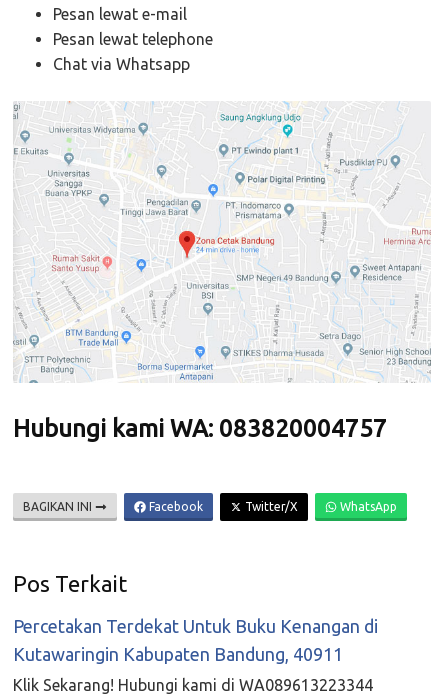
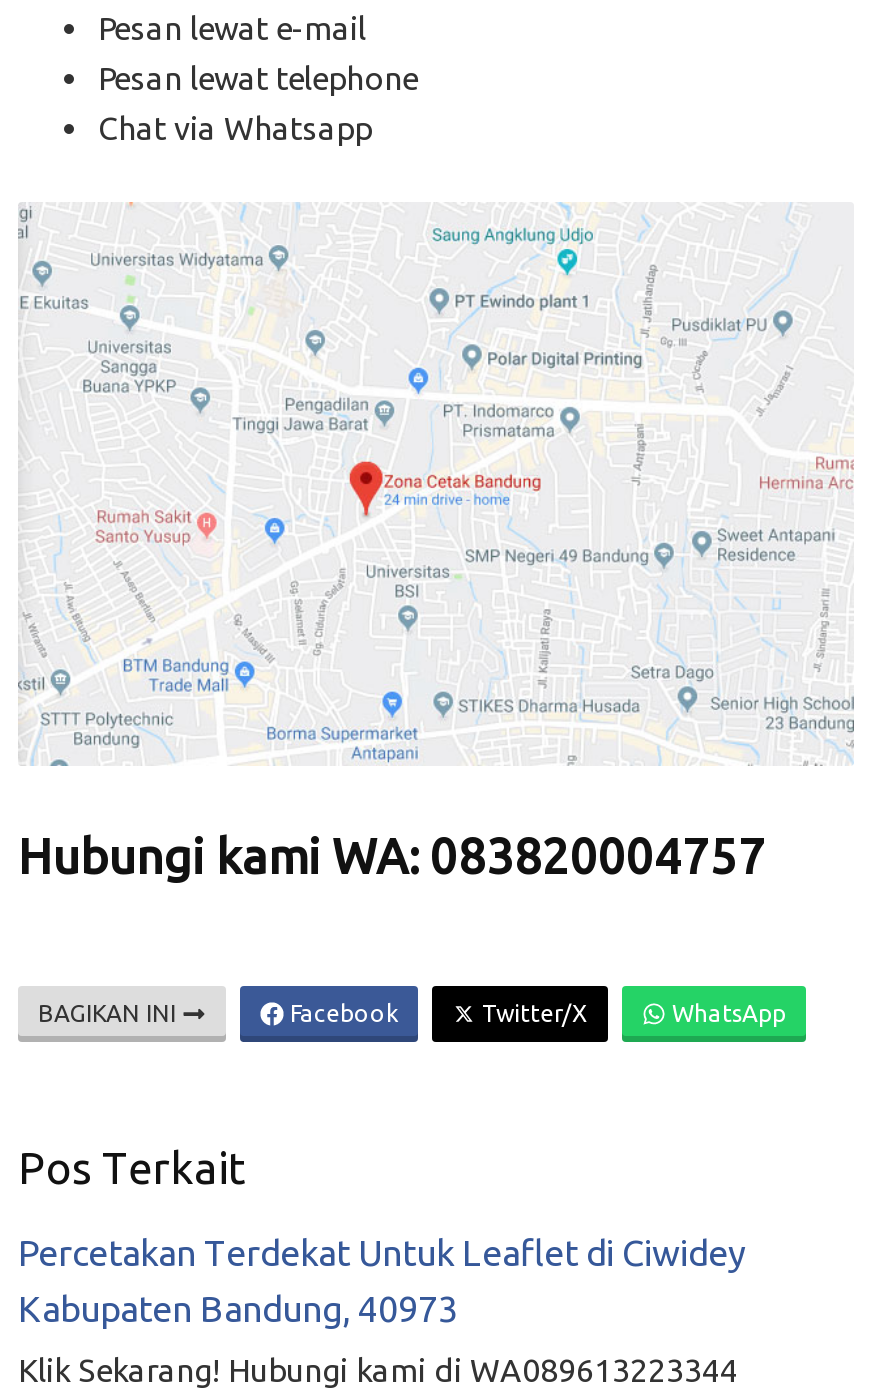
- Percetakan Terdekat Untuk Buku Kenangan di
- Kutawaringin Kabupaten Bandung, 40911
+ Percetakan Terdekat Untuk Leaflet di Ciwidey
+ Kabupaten Bandung, 40973
